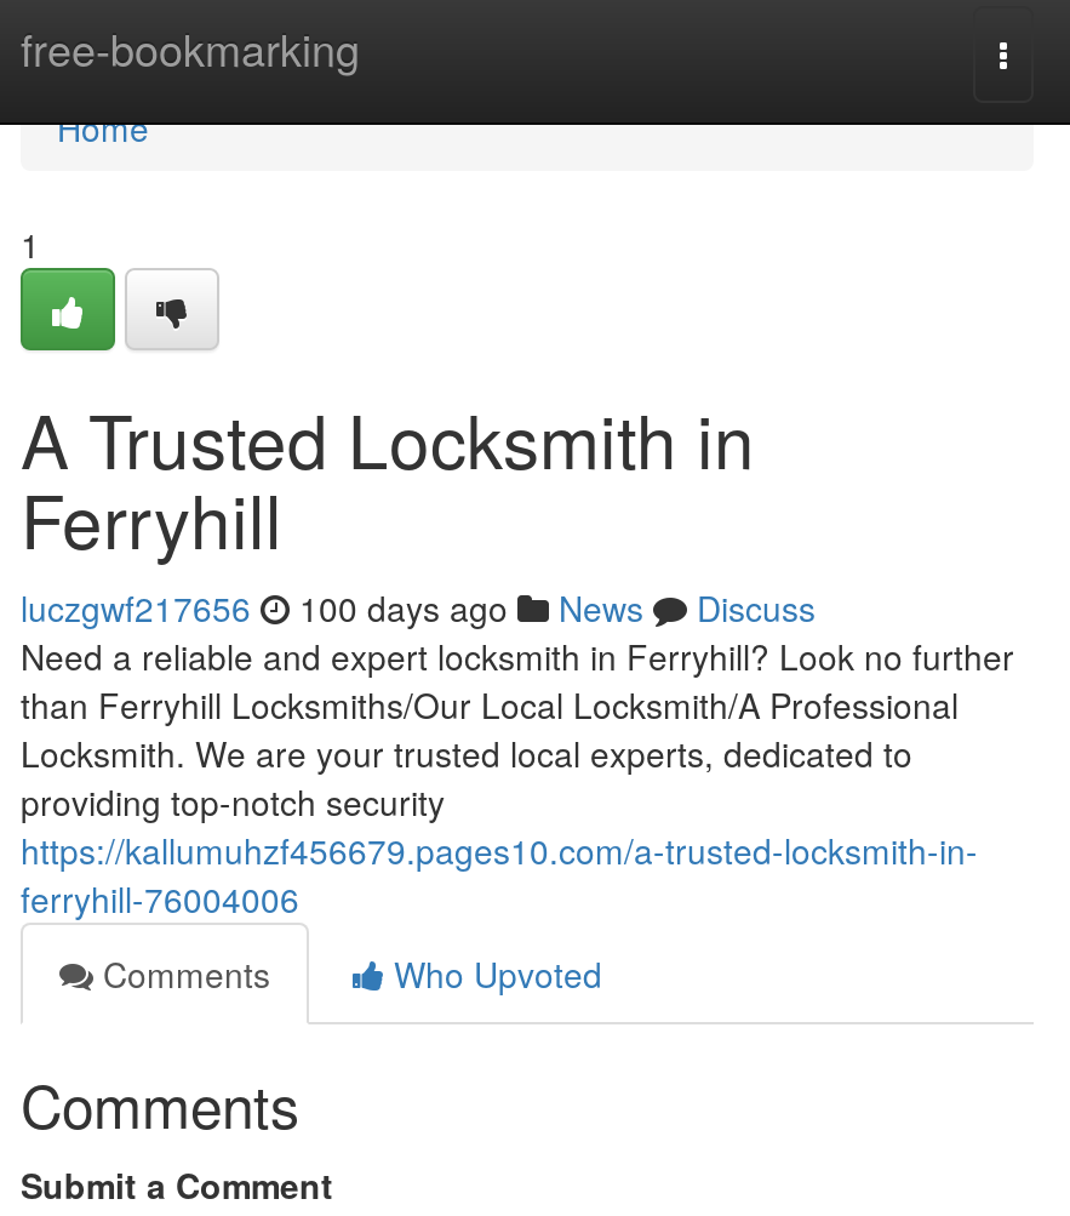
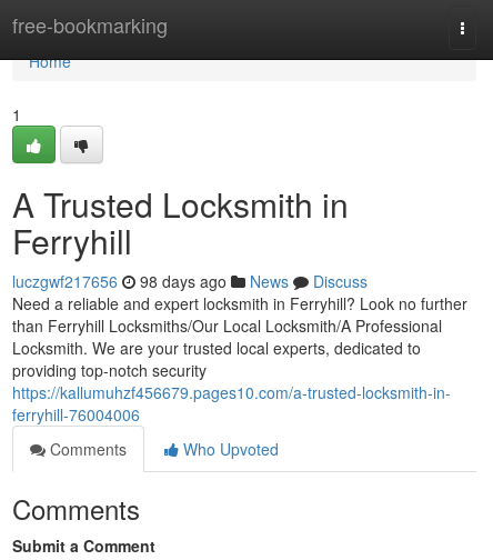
- luczgwf217656 100 days ago News Discuss
+ luczgwf217656 98 days ago News Discuss
